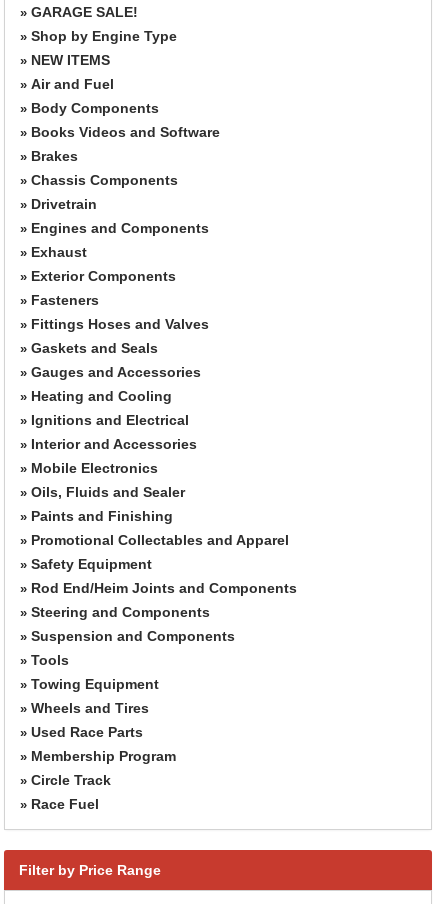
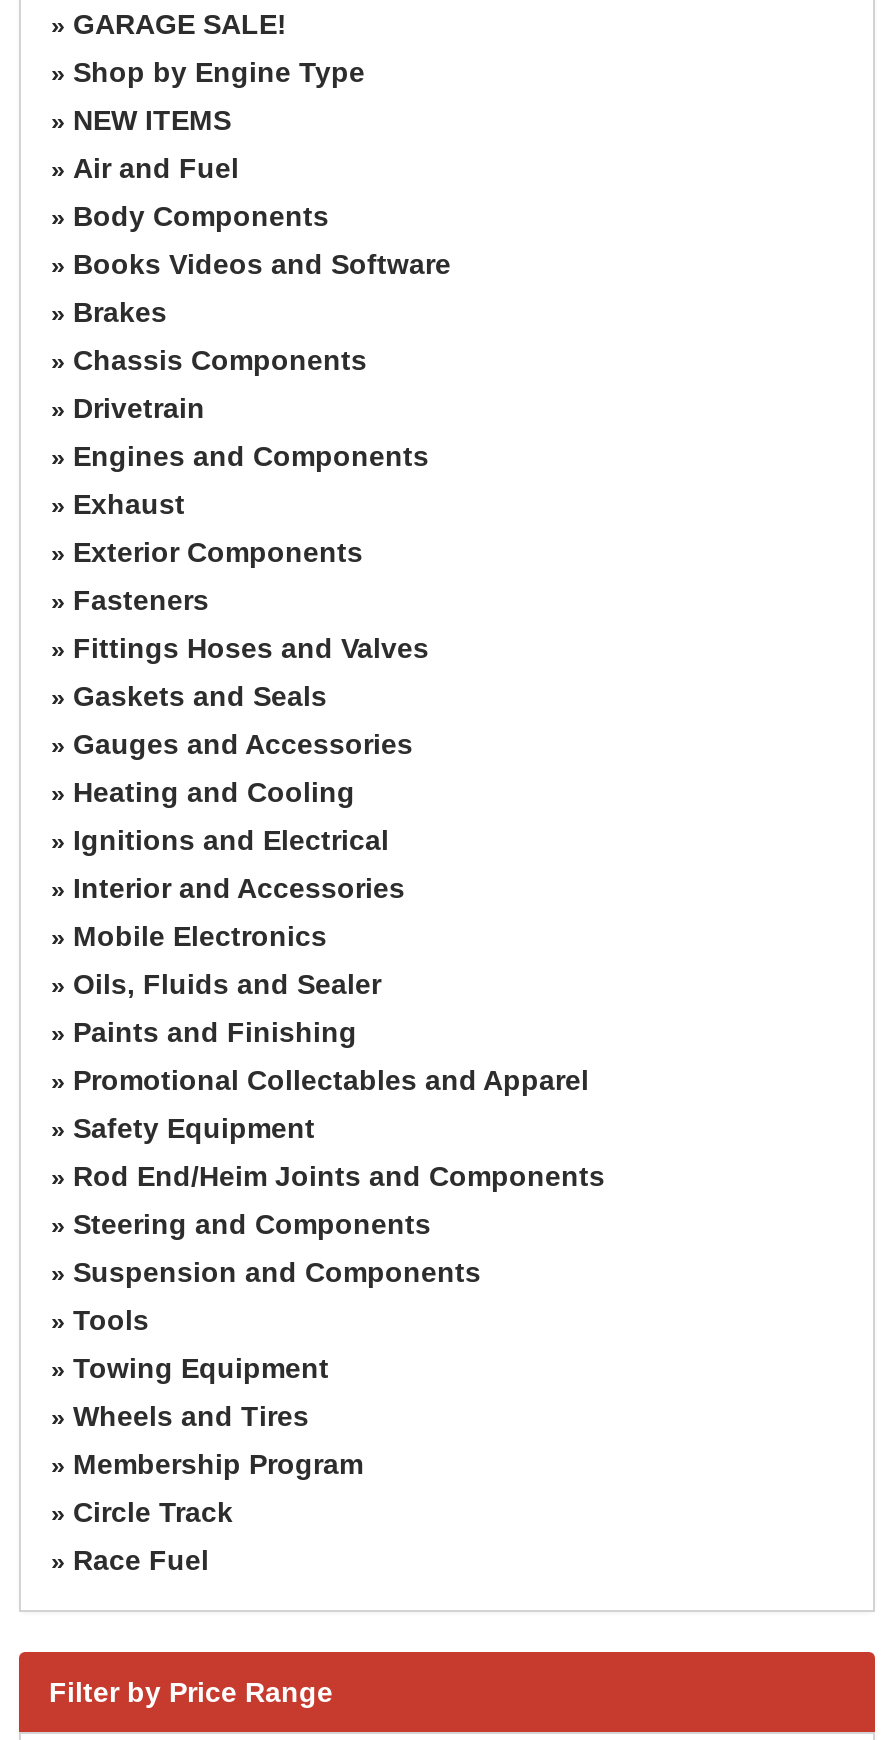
- » Used Race Parts
